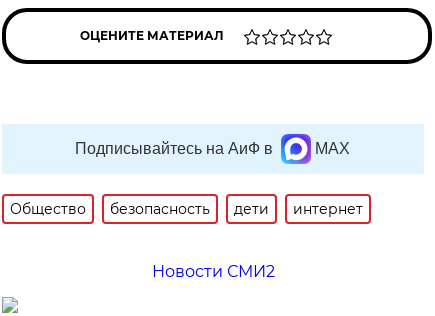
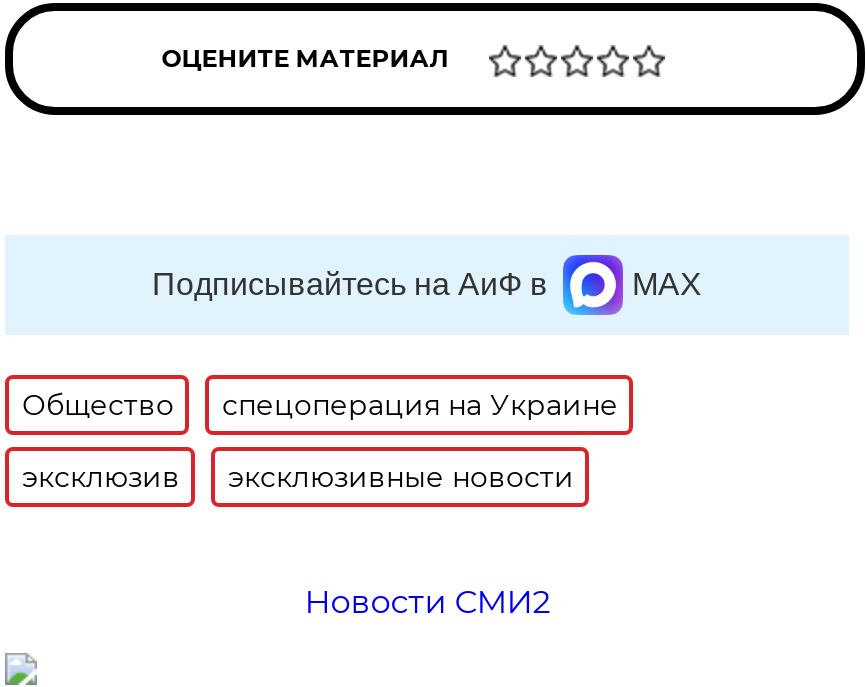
- безопасность
- дети
- интернет
+ спецоперация на Украине
+ эксклюзив
+ эксклюзивные новости
